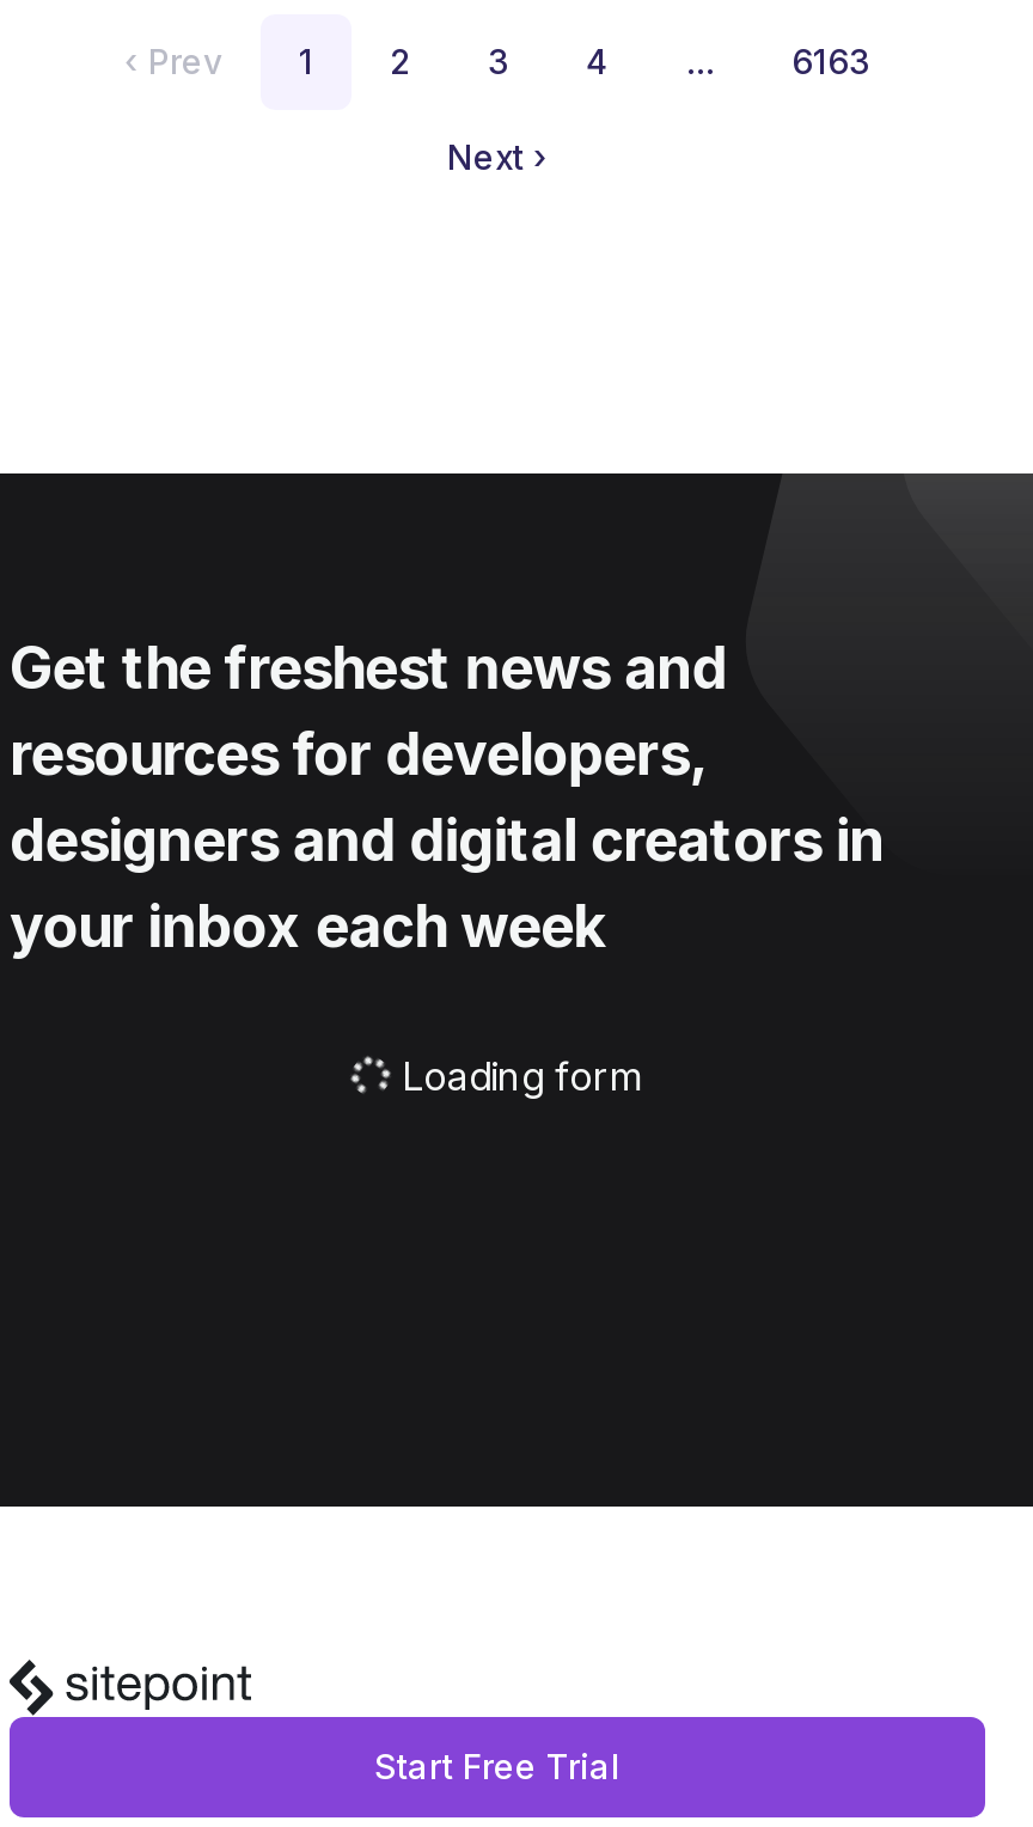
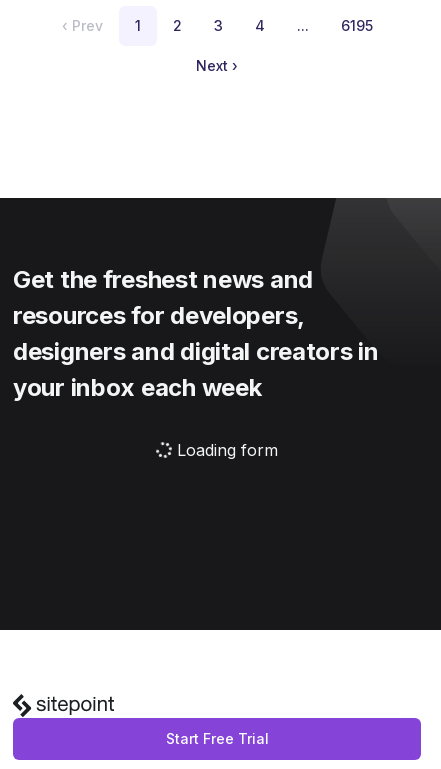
- 6163
+ 6195
